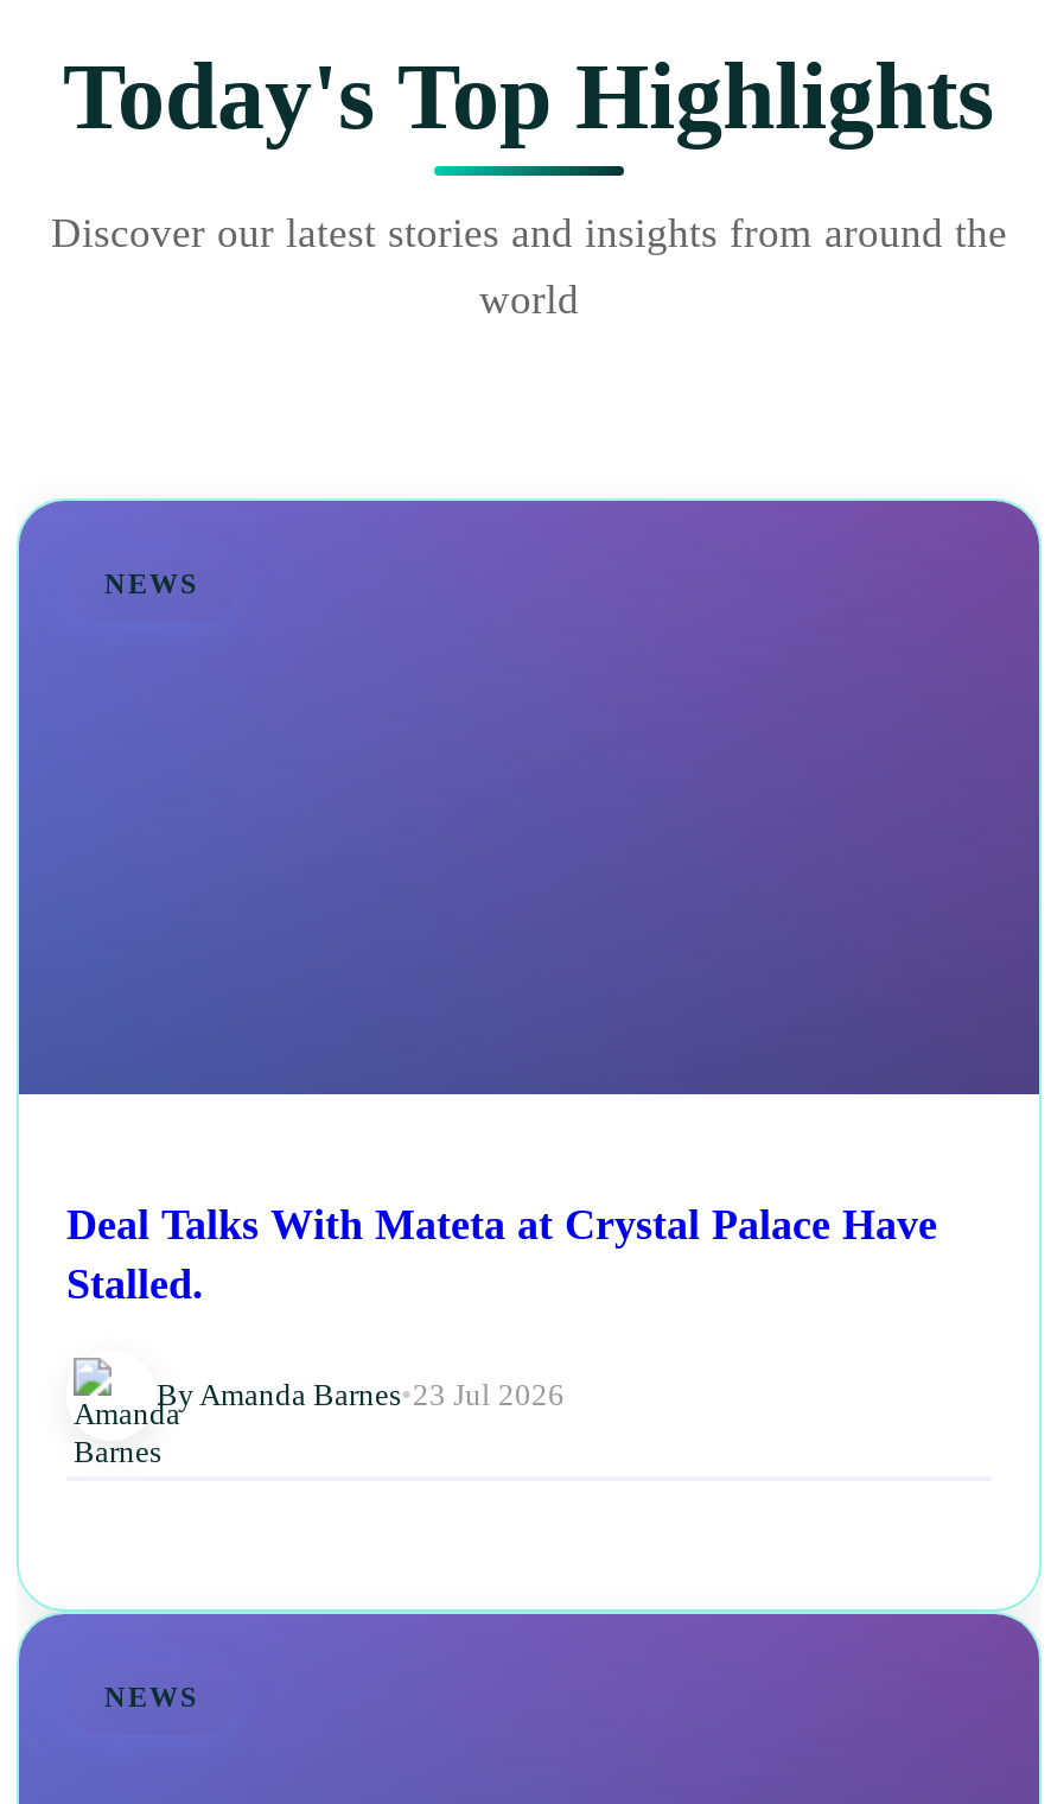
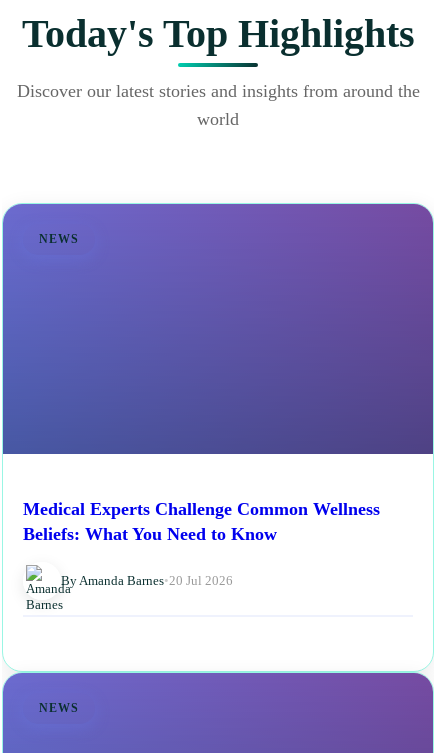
- Deal Talks With Mateta at Crystal Palace Have
- Stalled.
+ Medical Experts Challenge Common Wellness
+ Beliefs: What You Need to Know

- By Amanda Barnes • 23 Jul 2026
+ By Amanda Barnes • 20 Jul 2026
